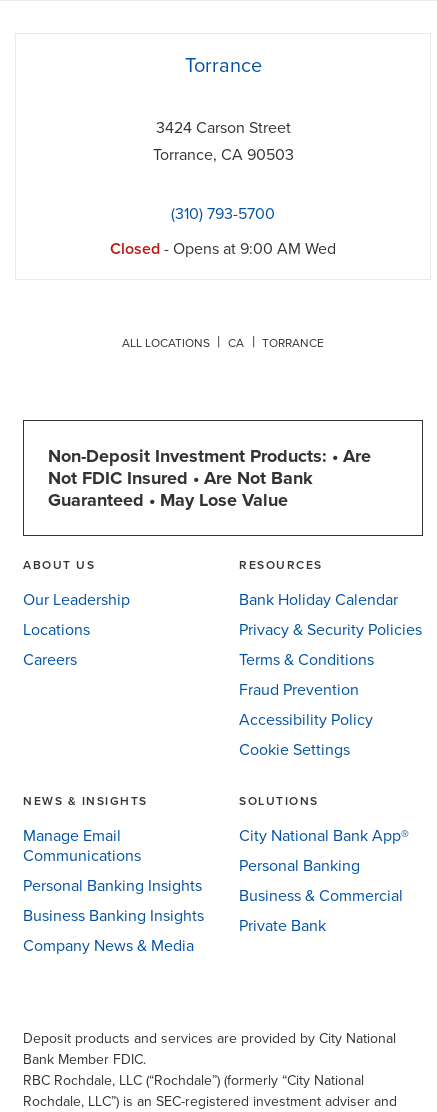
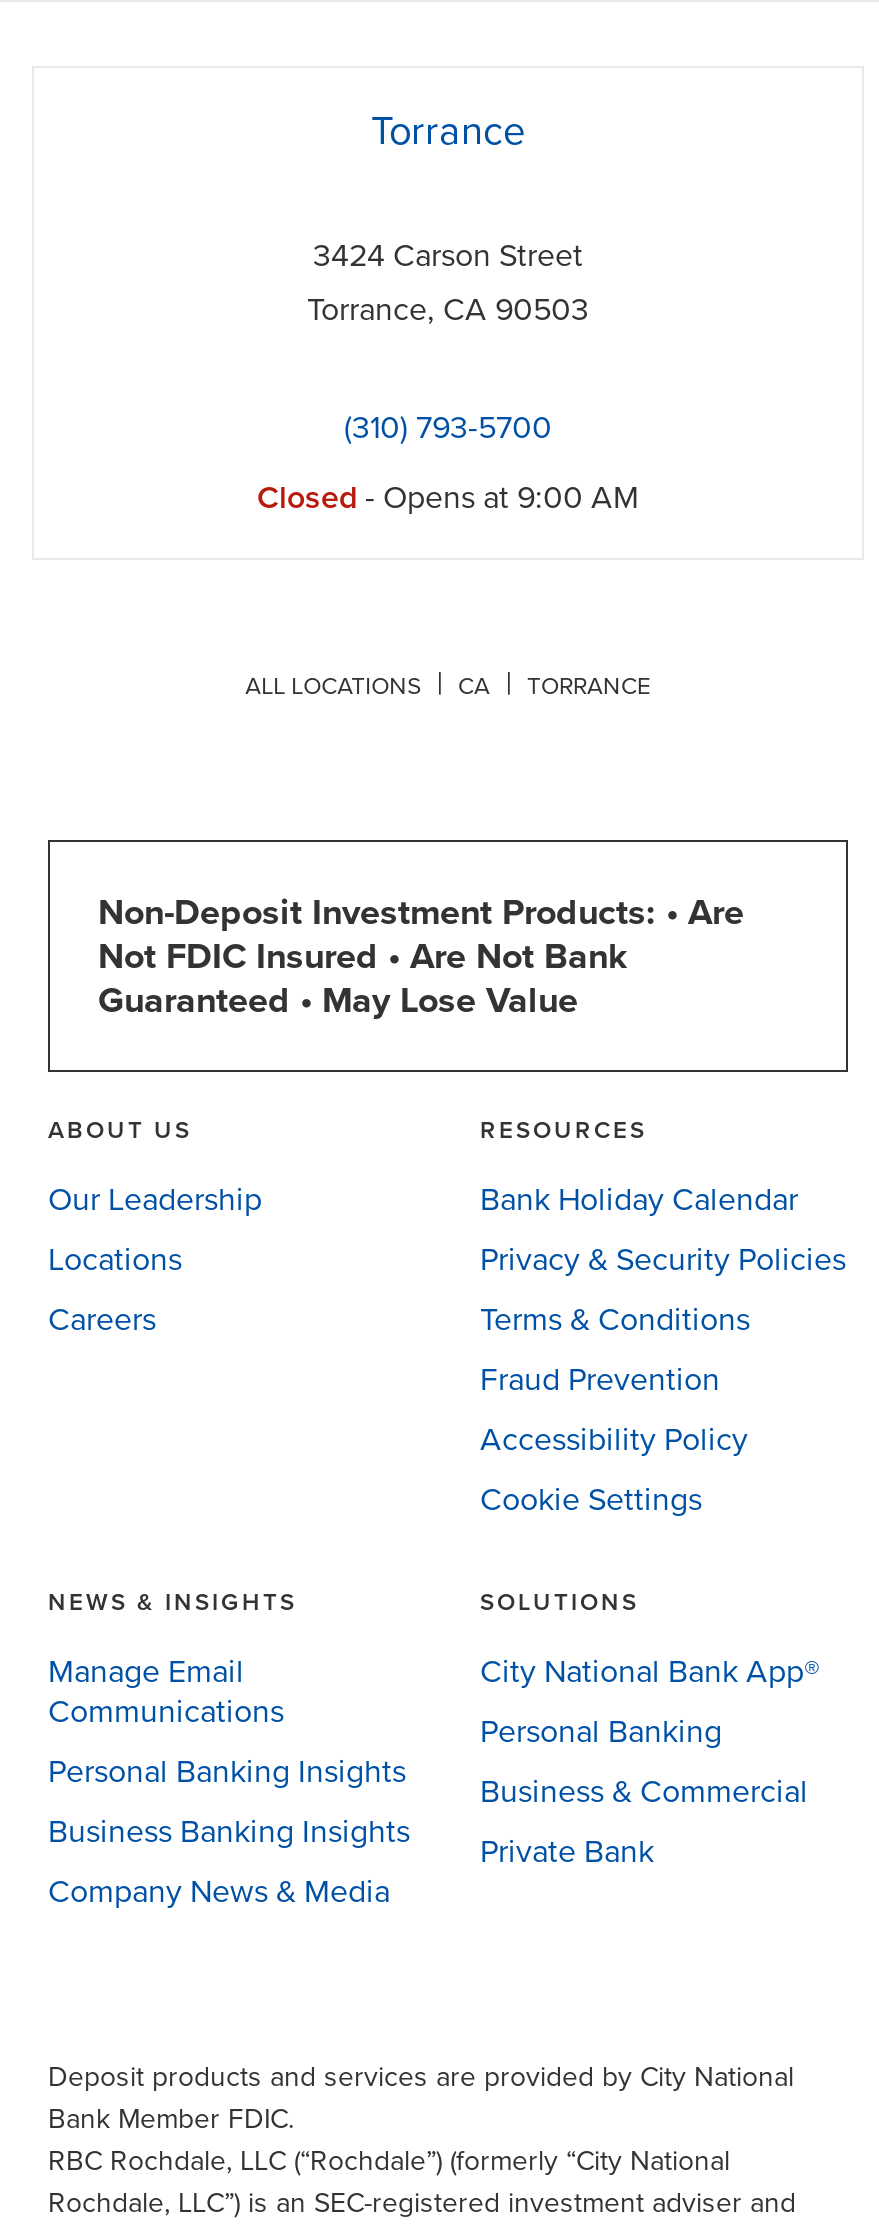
- Closed - Opens at 9:00 AM Wed
+ Closed - Opens at 9:00 AM
